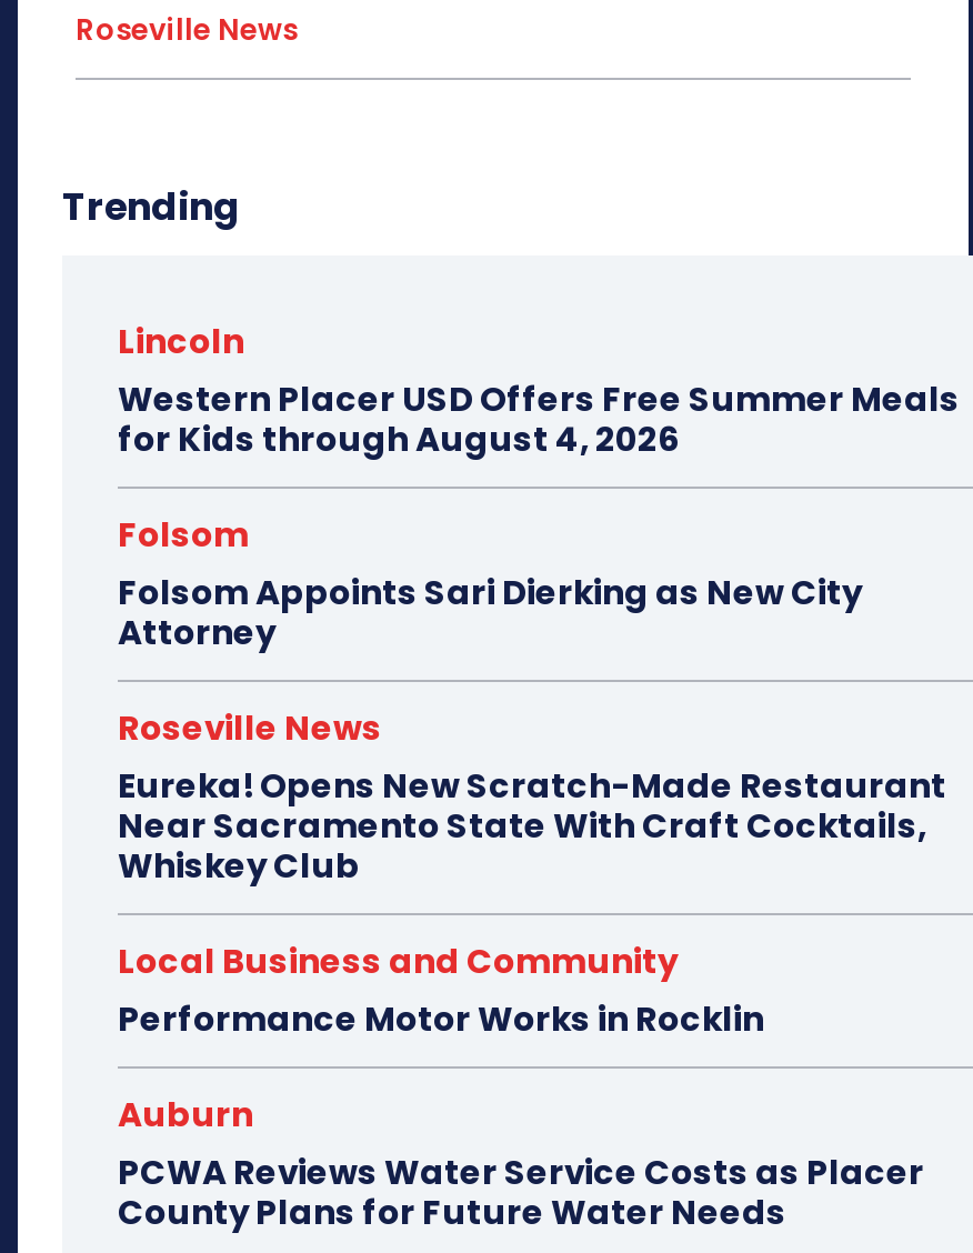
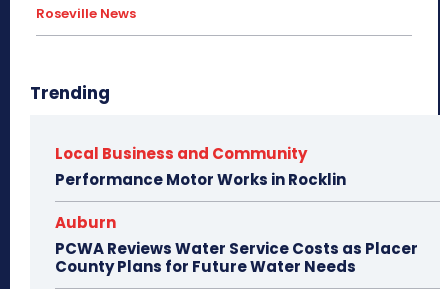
- Lincoln
- Western Placer USD Offers Free Summer Meals
- for Kids through August 4, 2026
- Folsom
- Folsom Appoints Sari Dierking as New City
- Attorney
- Roseville News
- Eureka! Opens New Scratch-Made Restaurant
- Near Sacramento State With Craft Cocktails,
- Whiskey Club
